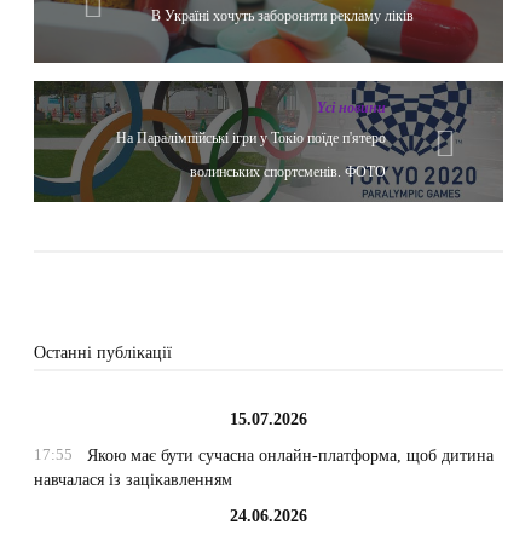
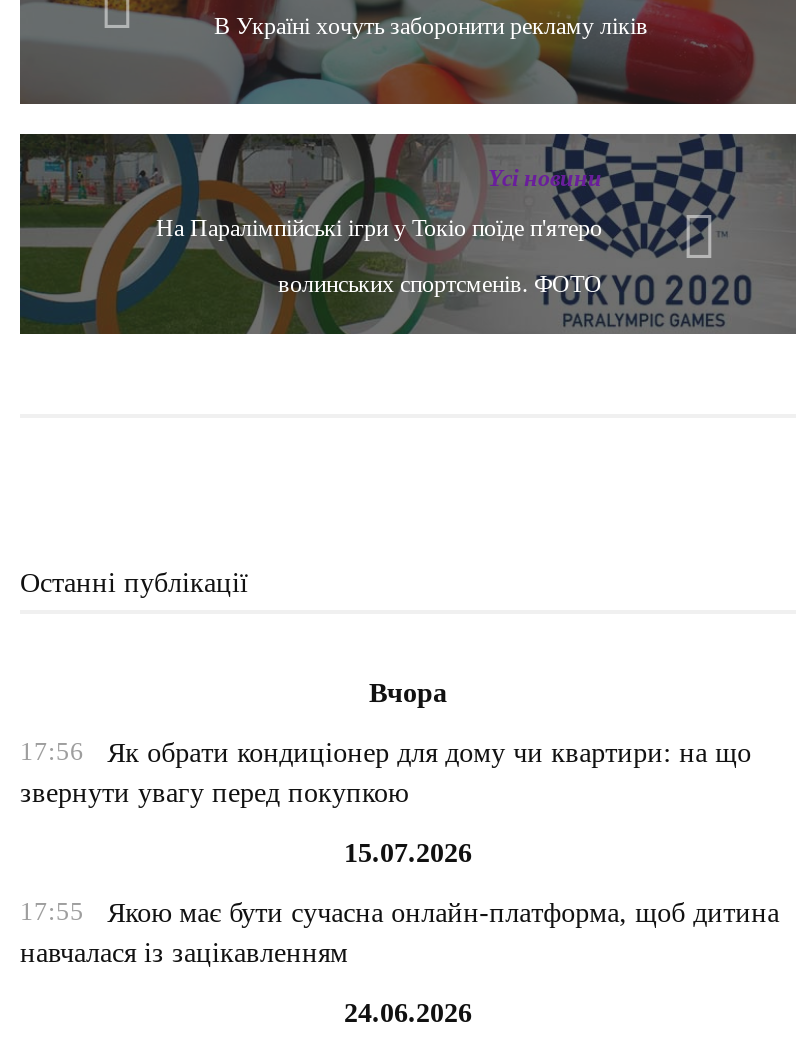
+ Вчора
+ 17:56
+ Як обрати кондиціонер для дому чи квартири: на що
+ звернути увагу перед покупкою
